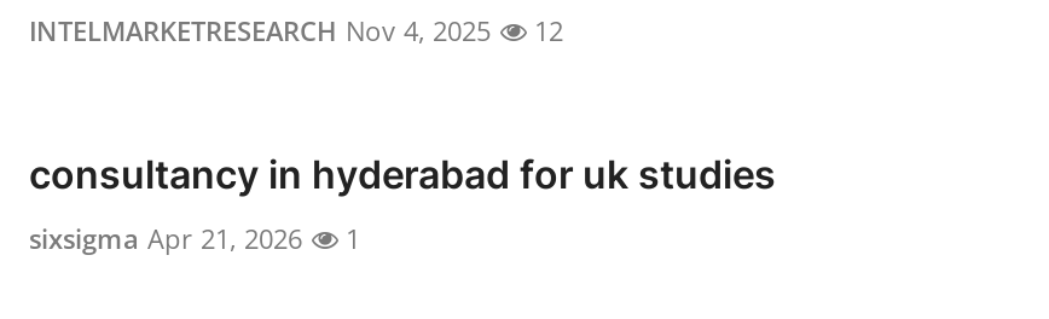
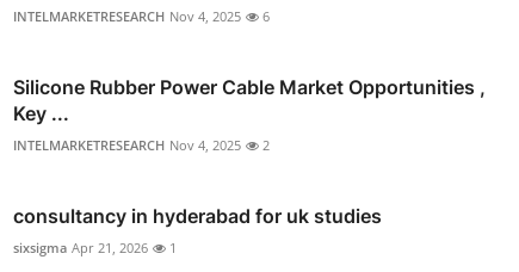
- 12
+ 6
+ Silicone Rubber Power Cable Market Opportunities ,
+ Key ...
+ INTELMARKETRESEARCH Nov 4, 2025
+ 2
